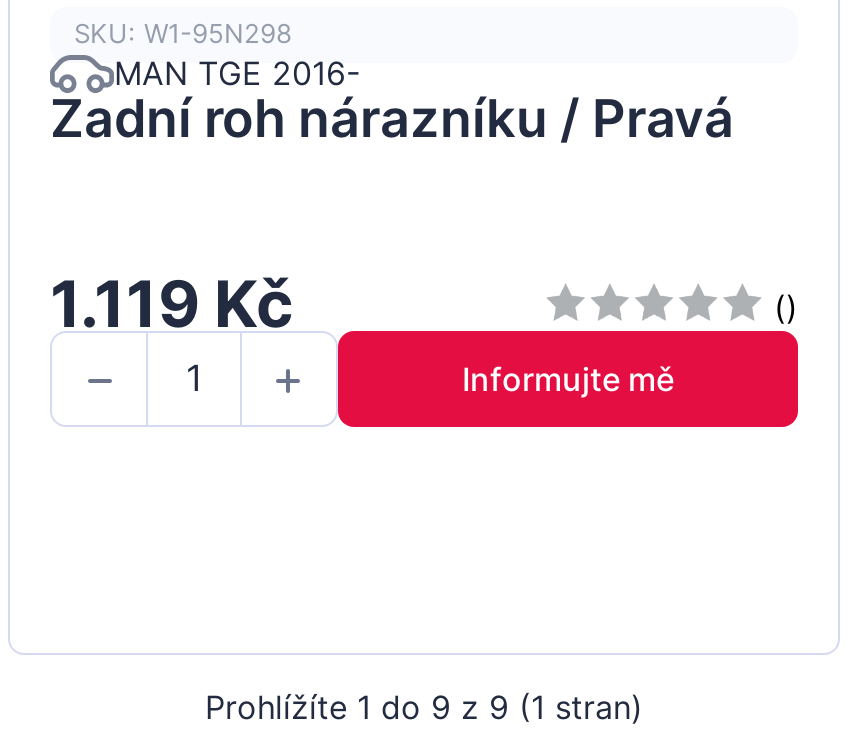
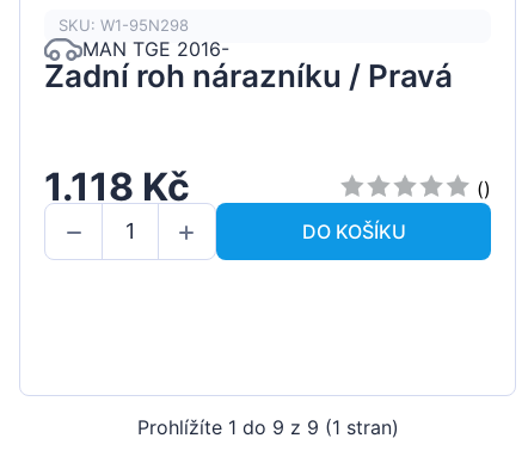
- 1.119 Kč
+ 1.118 Kč

- Informujte mě
+ DO KOŠÍKU
